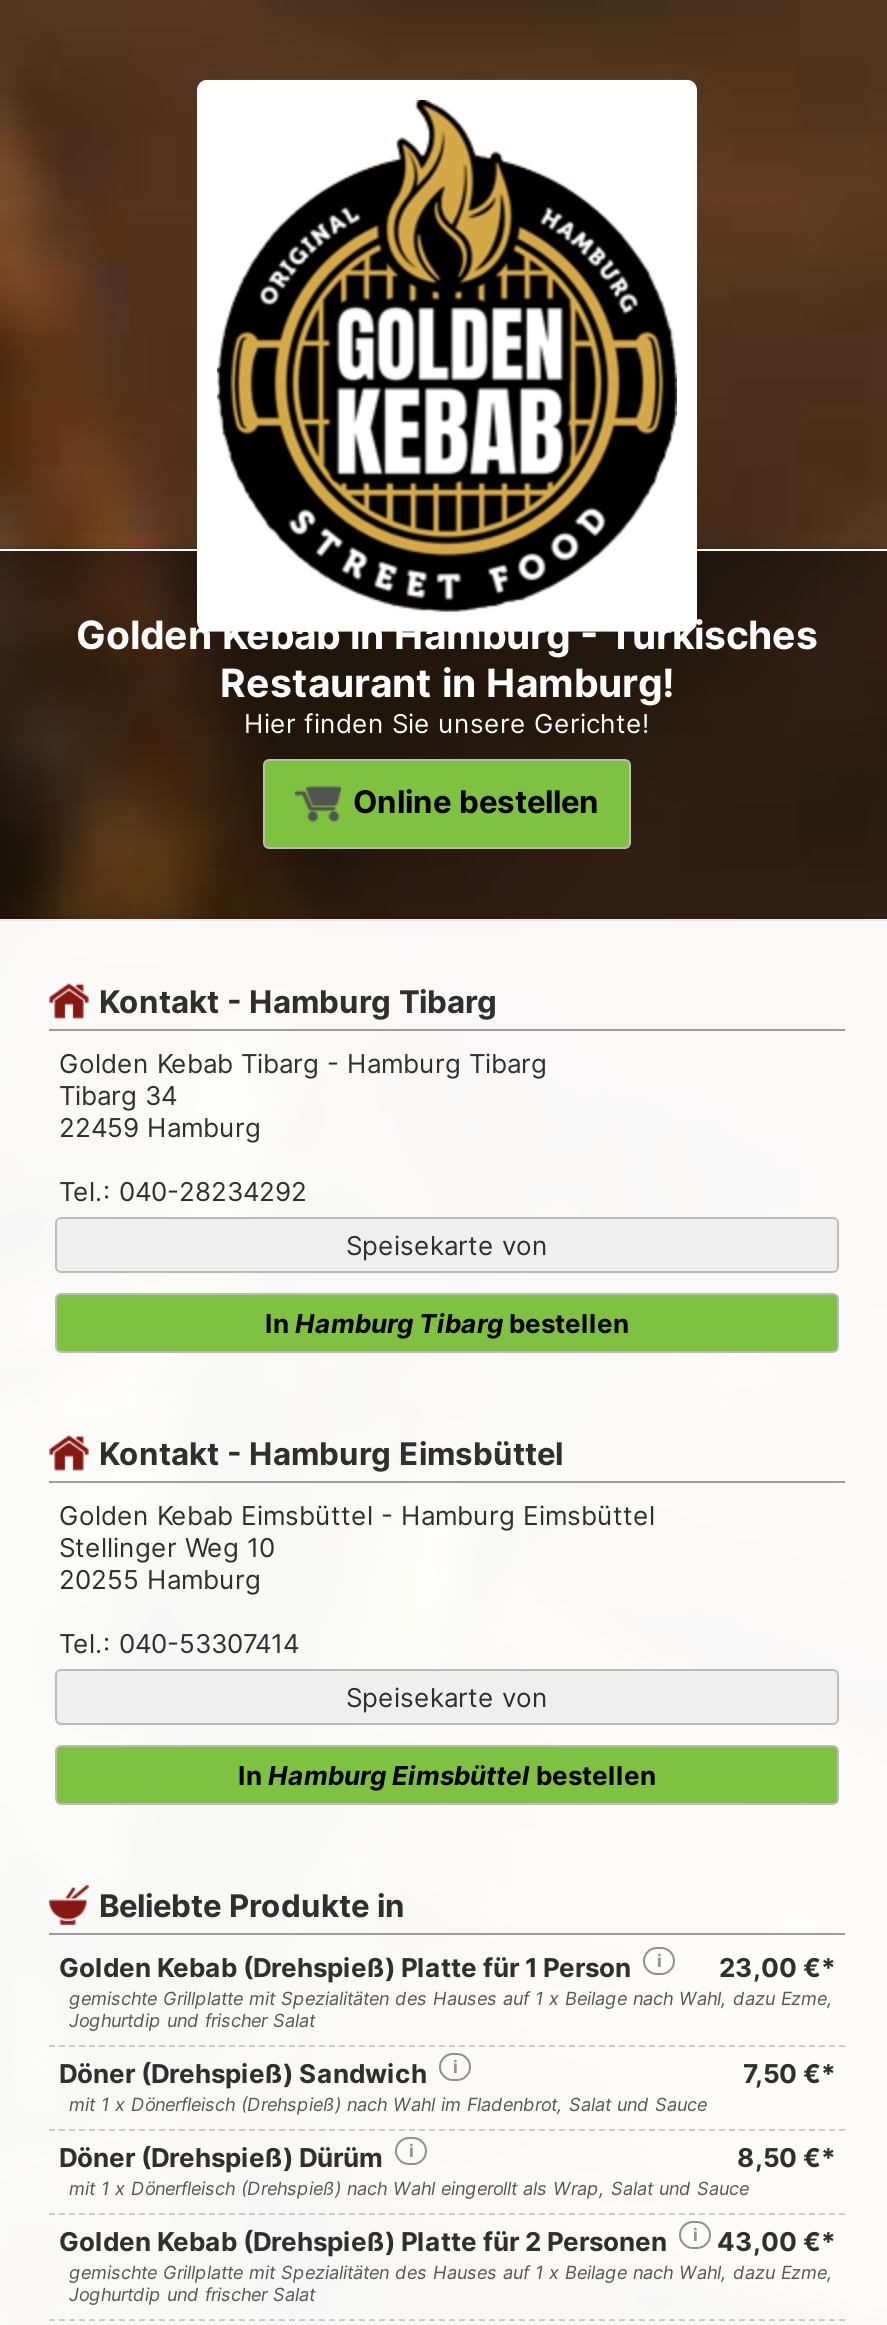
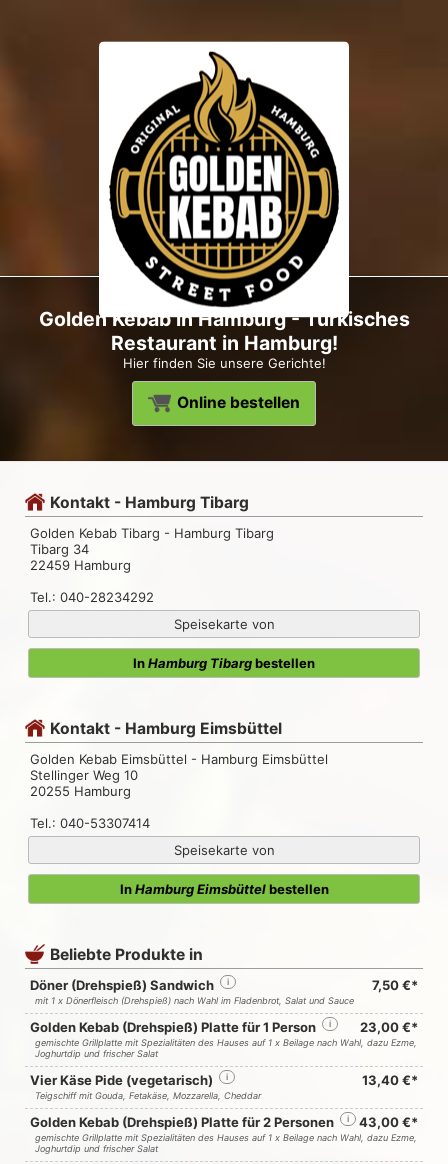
moved down: Golden Kebab (Drehspieß) Platte für 1 Person | 23,00 €* | gemischte Grillplatte mit Spezialitäten des Hauses auf 1 x Beilage nach Wahl, dazu Ezme, | Joghurtdip und frischer Salat

moved up: Döner (Drehspieß) Sandwich | 7,50 €* | mit 1 x Dönerfleisch (Drehspieß) nach Wahl im Fladenbrot, Salat und Sauce

- Döner (Drehspieß) Dürüm
- 8,50 €*
- mit 1 x Dönerfleisch (Drehspieß) nach Wahl eingerollt als Wrap, Salat und Sauce
+ Vier Käse Pide (vegetarisch)
+ 13,40 €*
+ Teigschiff mit Gouda, Fetakäse, Mozzarella, Cheddar
